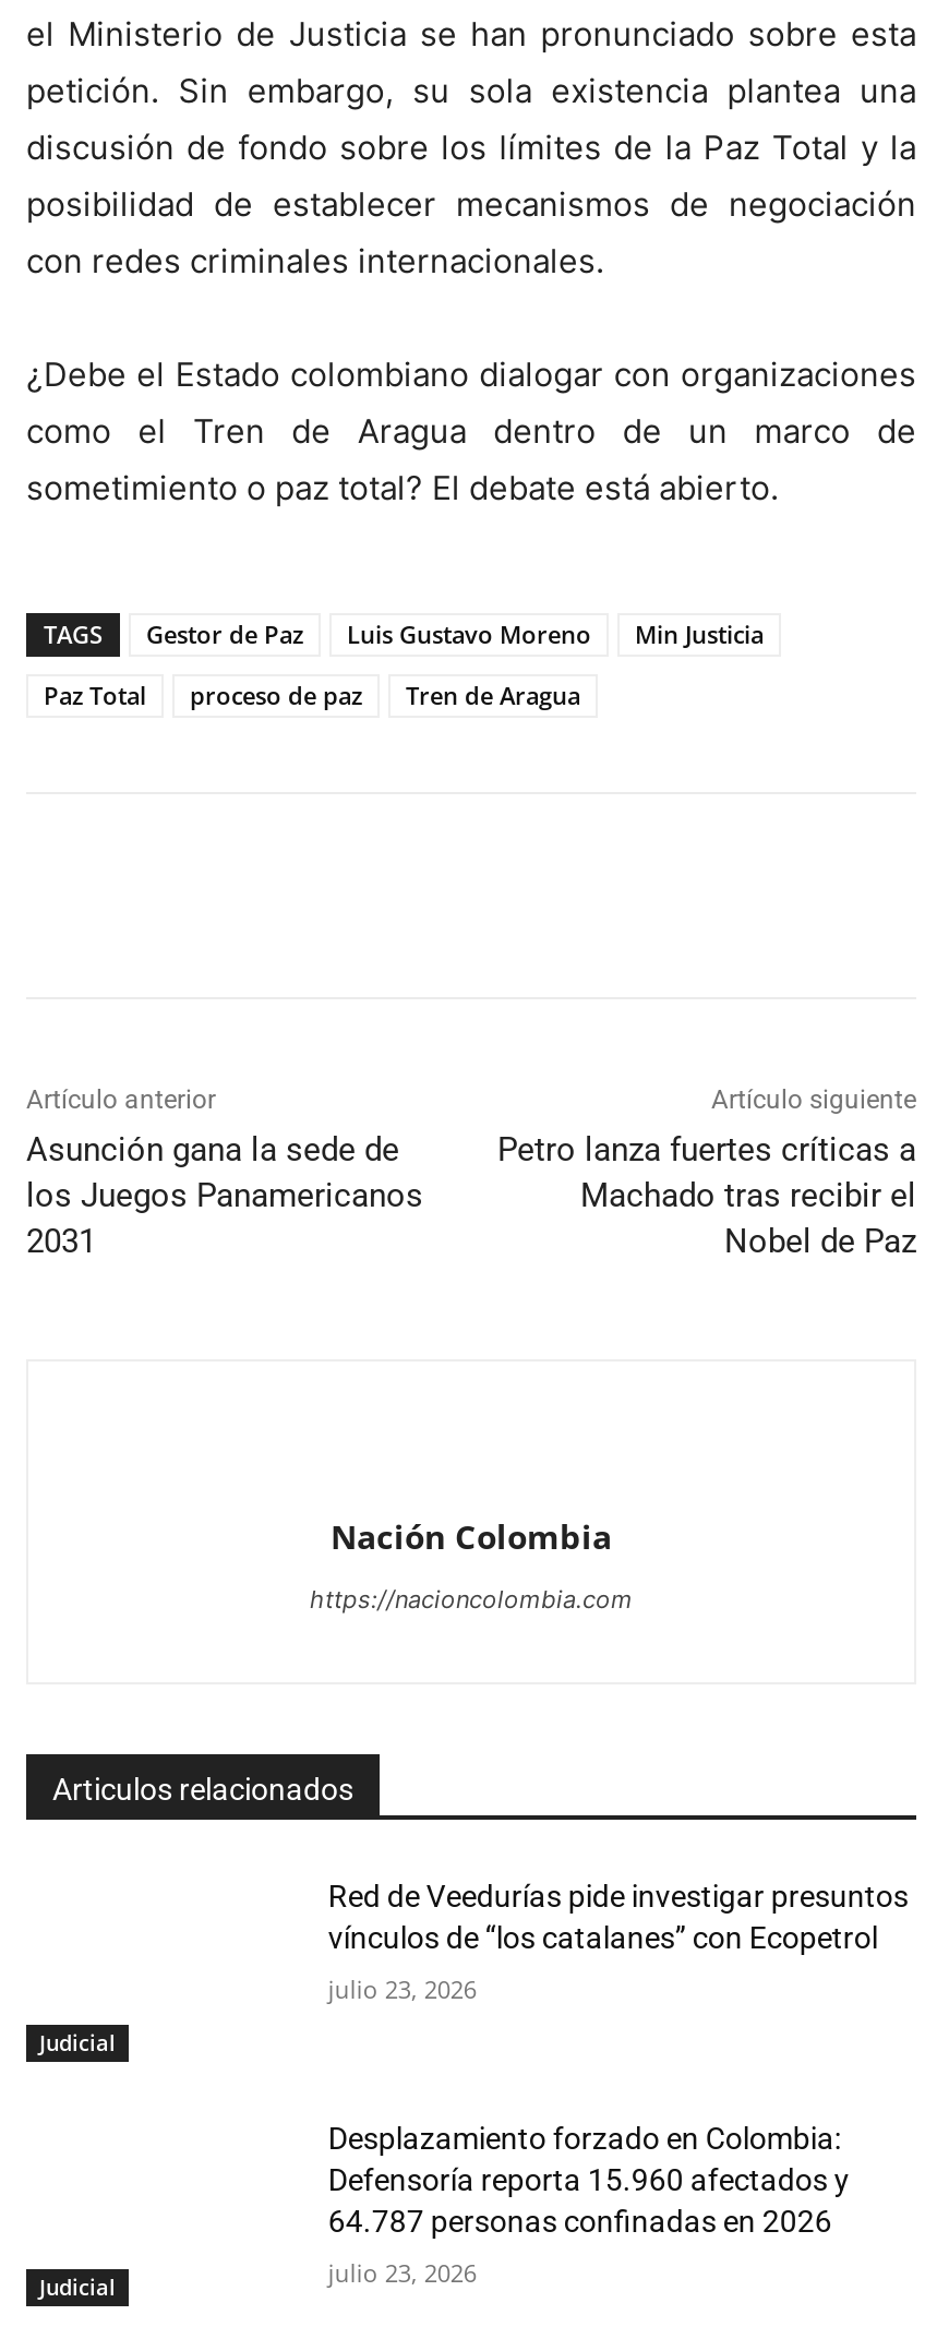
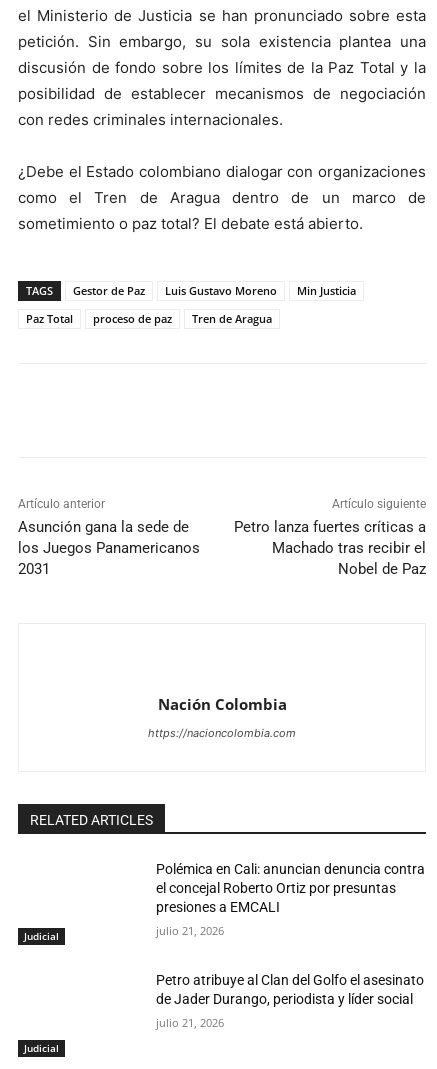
- Articulos relacionados
+ RELATED ARTICLES

- Red de Veedurías pide investigar presuntos
- vínculos de “los catalanes” con Ecopetrol
+ Polémica en Cali: anuncian denuncia contra
+ el concejal Roberto Ortiz por presuntas
+ presiones a EMCALI

- julio 23, 2026
+ julio 21, 2026

- Desplazamiento forzado en Colombia:
- Defensoría reporta 15.960 afectados y
- 64.787 personas confinadas en 2026
+ Petro atribuye al Clan del Golfo el asesinato
+ de Jader Durango, periodista y líder social

- julio 23, 2026
+ julio 21, 2026
